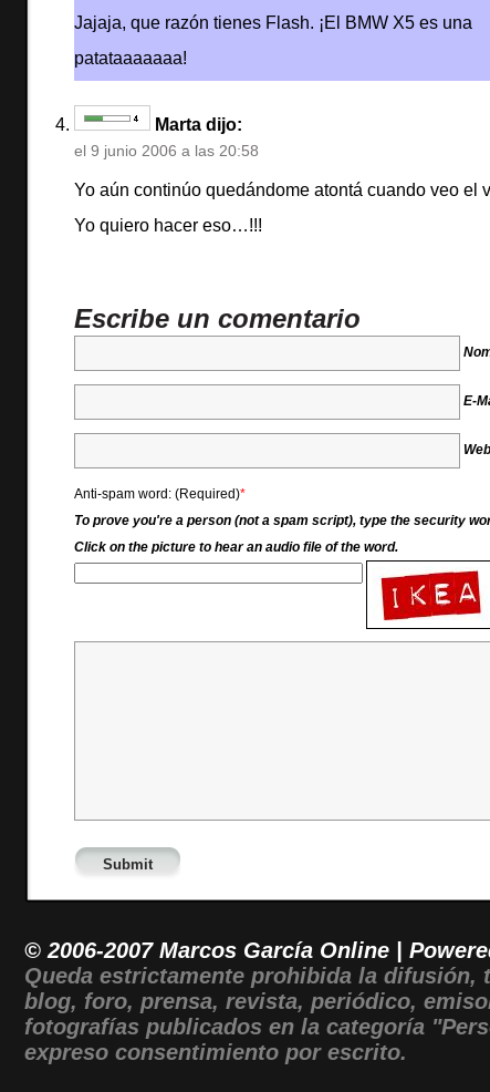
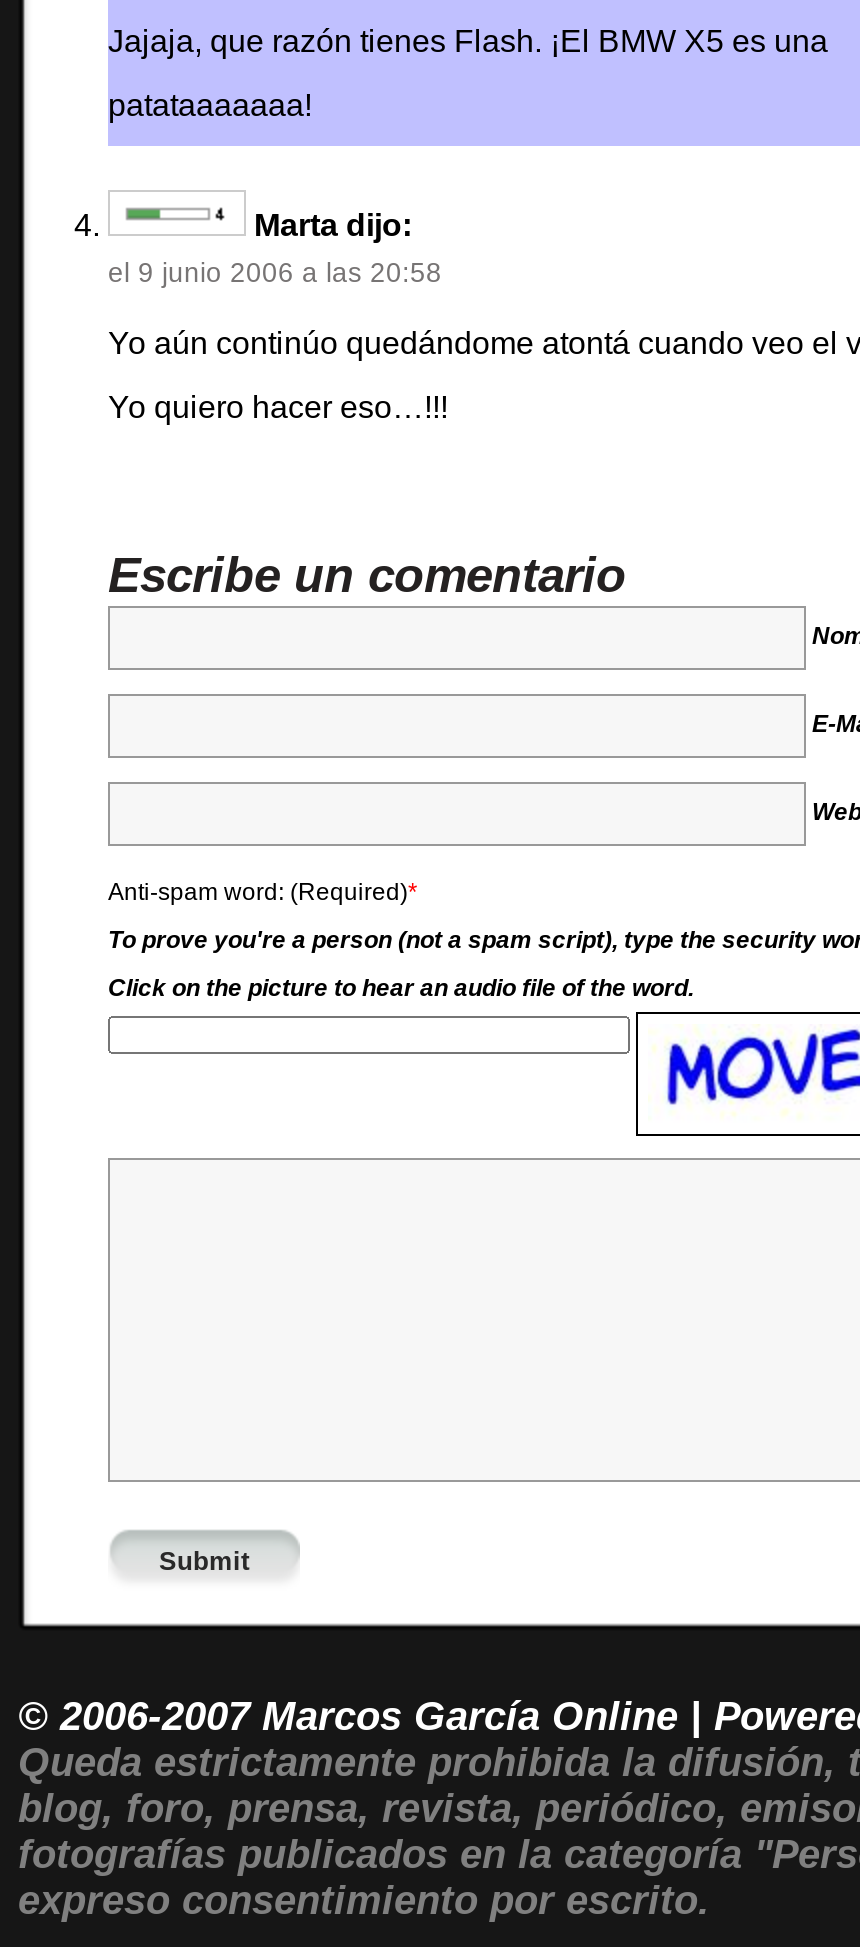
- [image]
+ [image]
